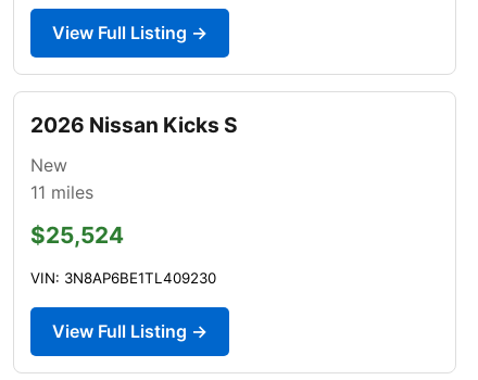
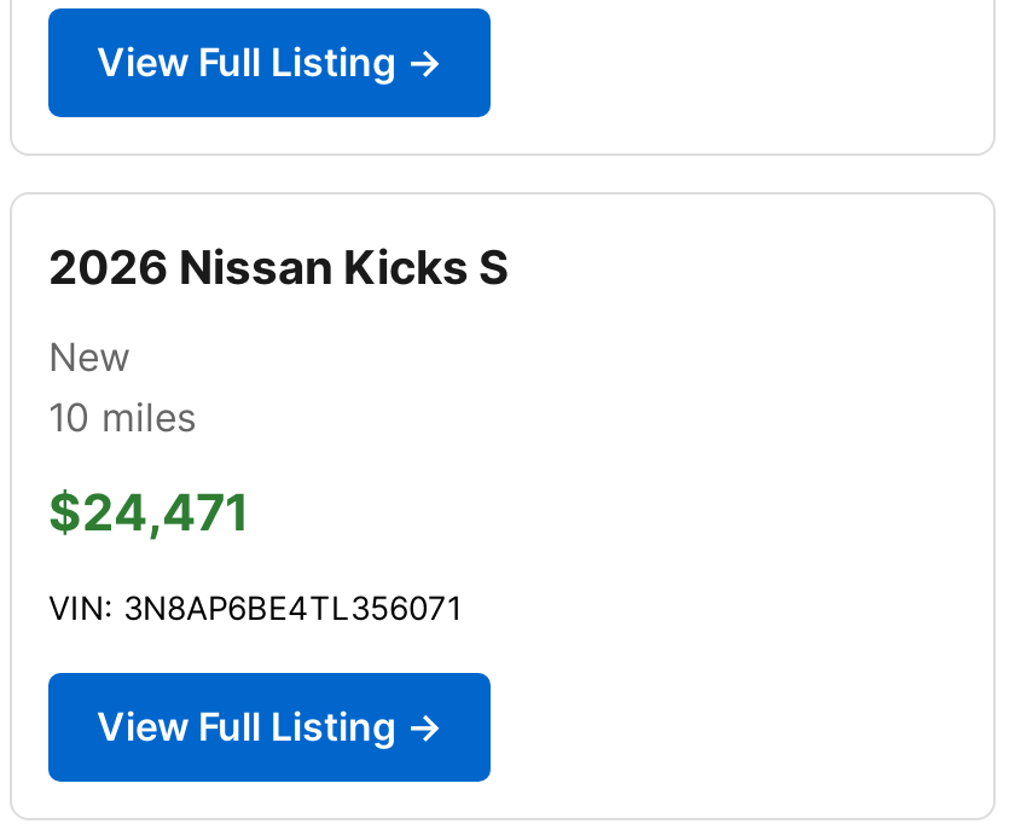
- 11 miles
+ 10 miles

- $25,524
+ $24,471

- VIN: 3N8AP6BE1TL409230
+ VIN: 3N8AP6BE4TL356071
